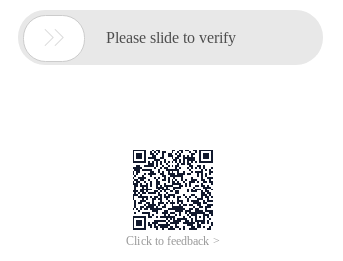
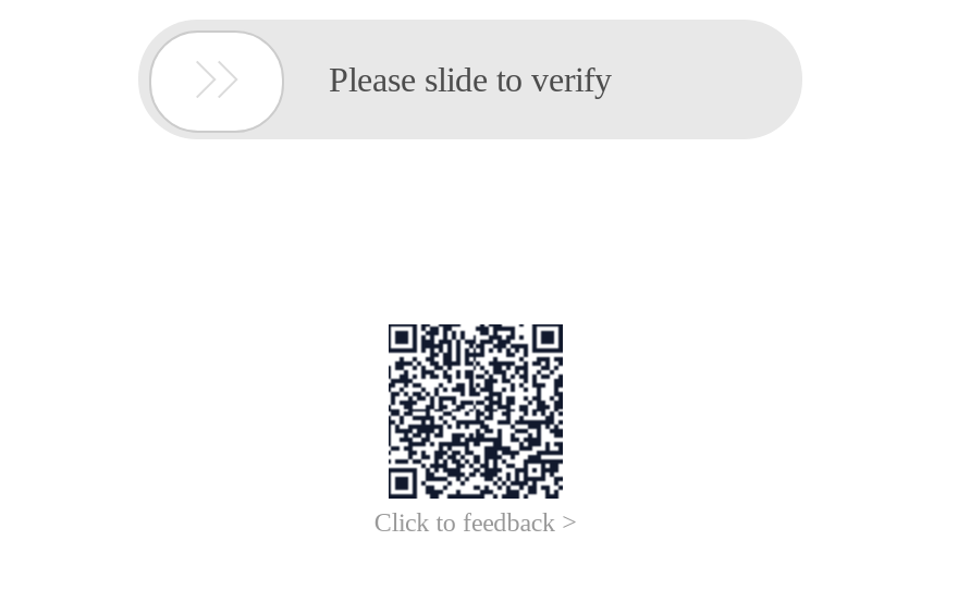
- [image]
+ [image]
